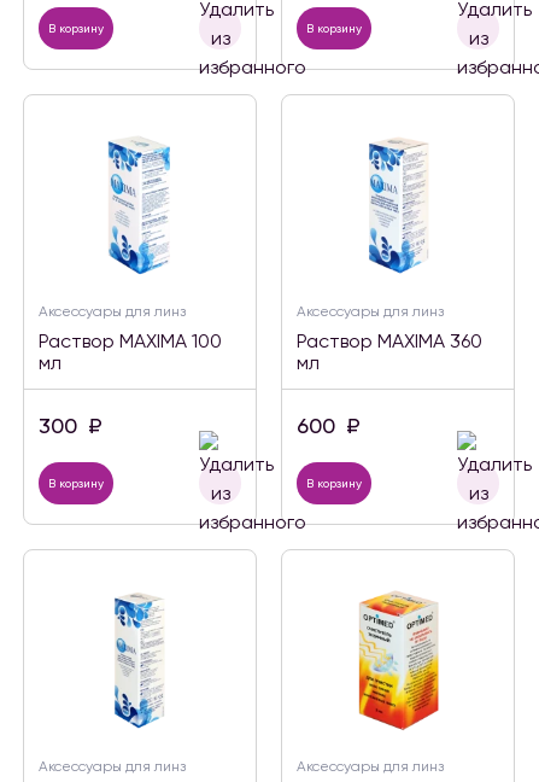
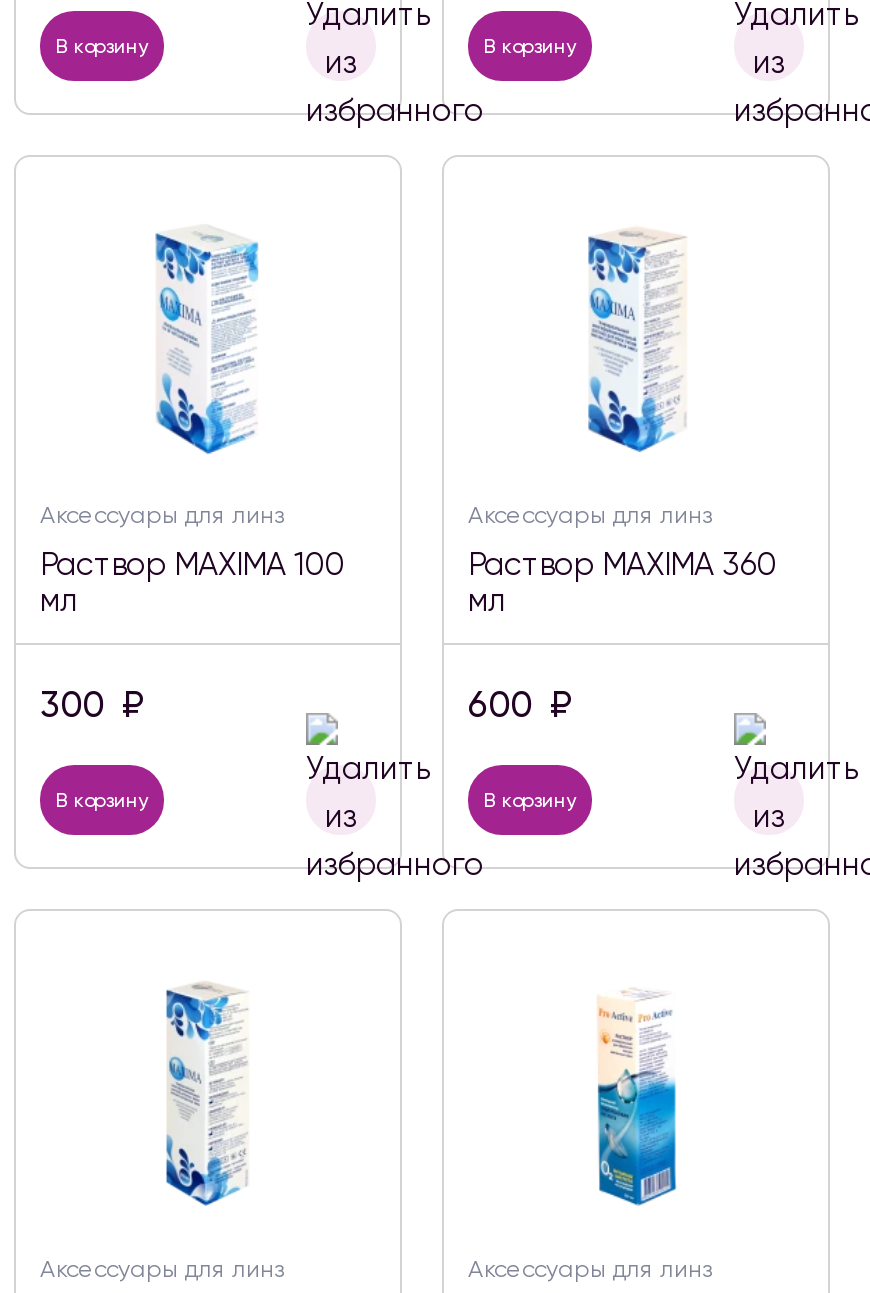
- [image]
+ [image]
